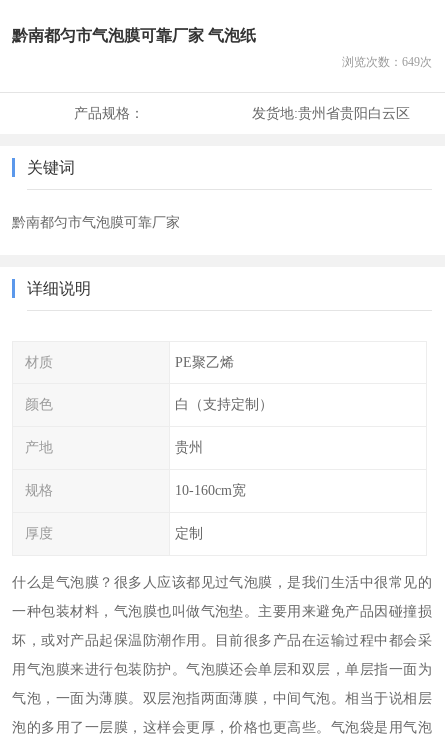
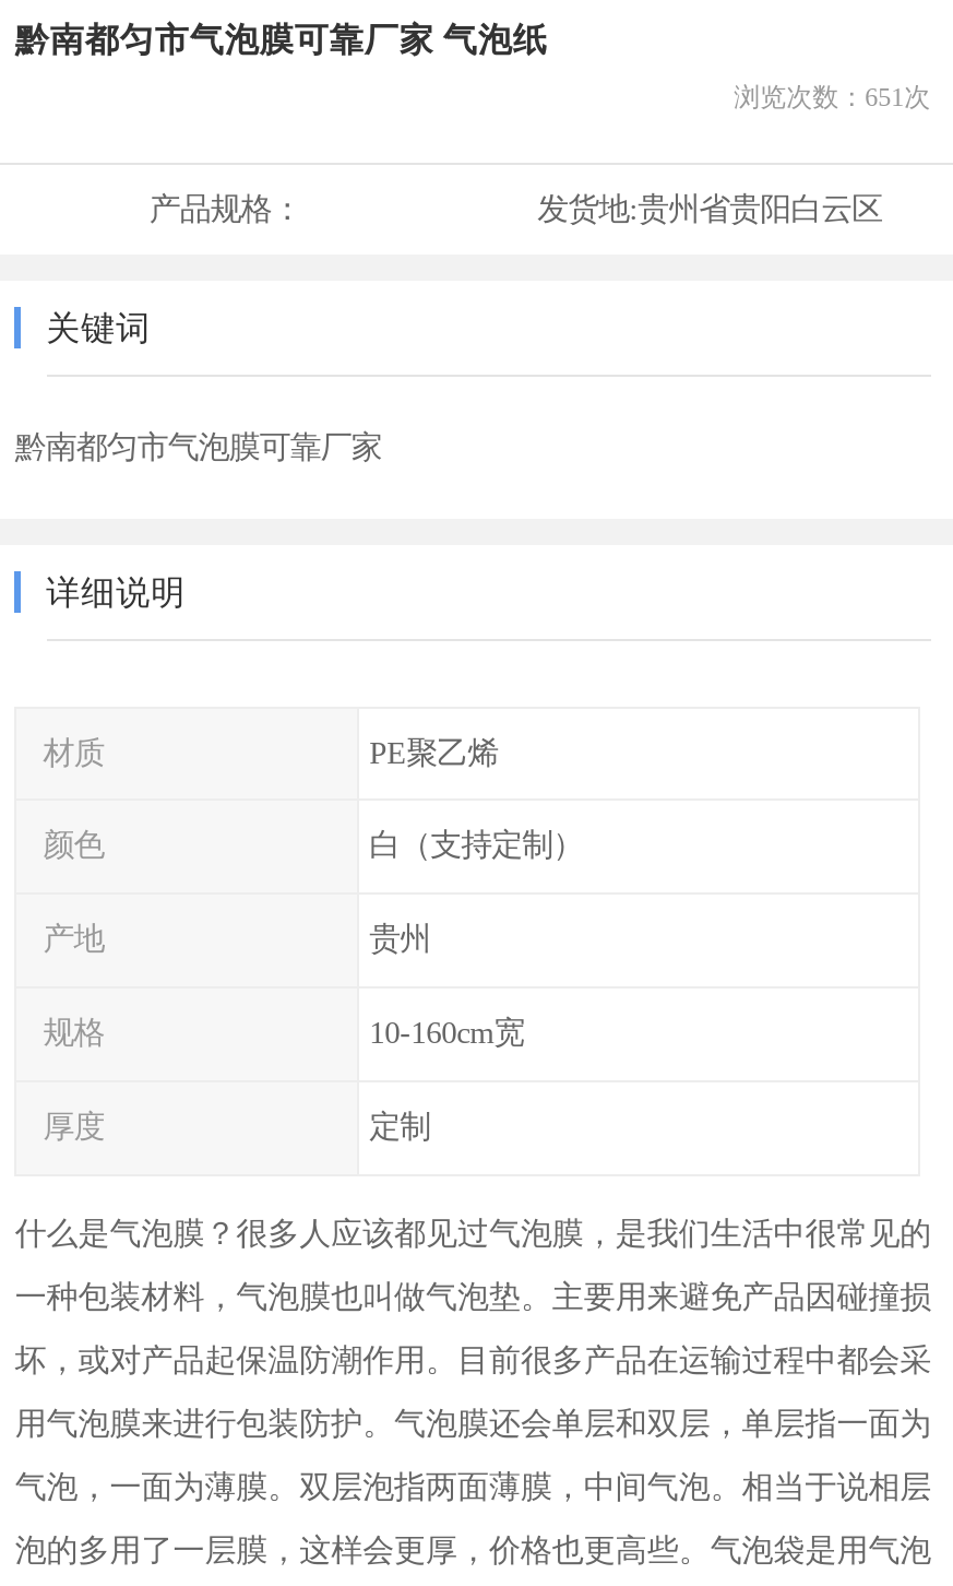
- 浏览次数：649次
+ 浏览次数：651次
